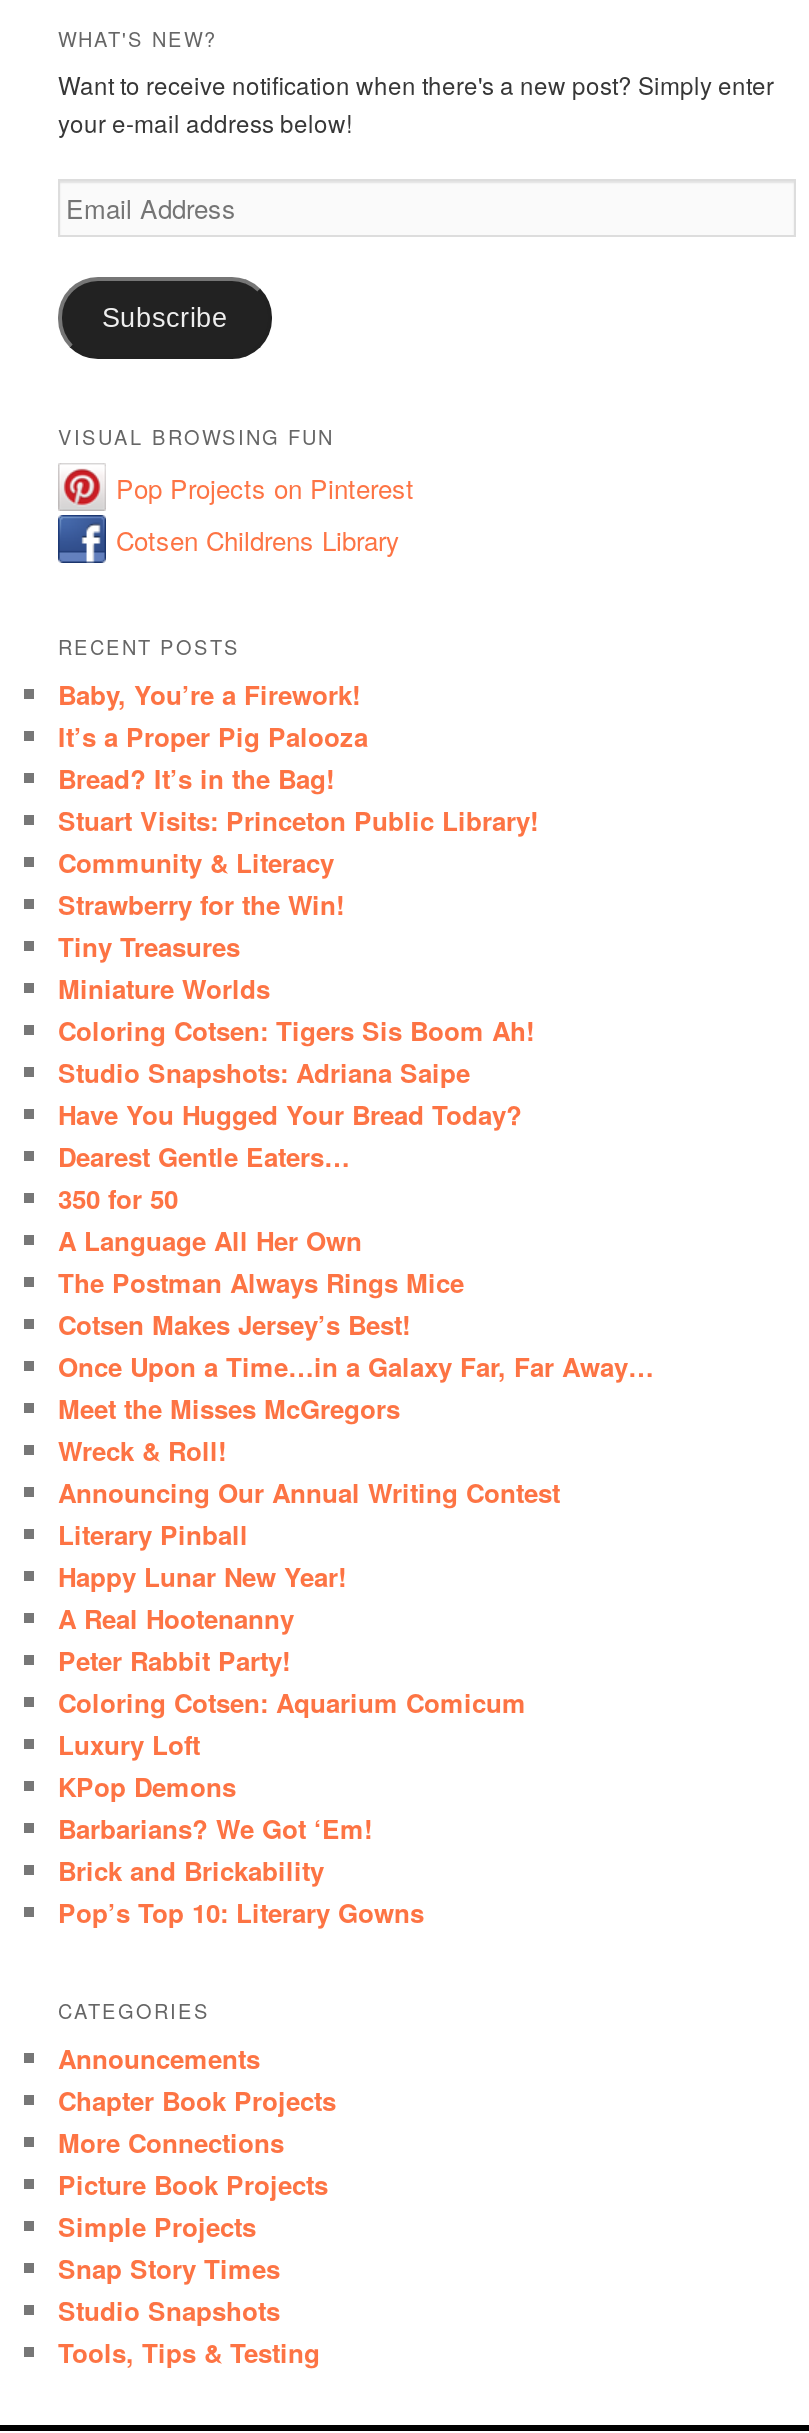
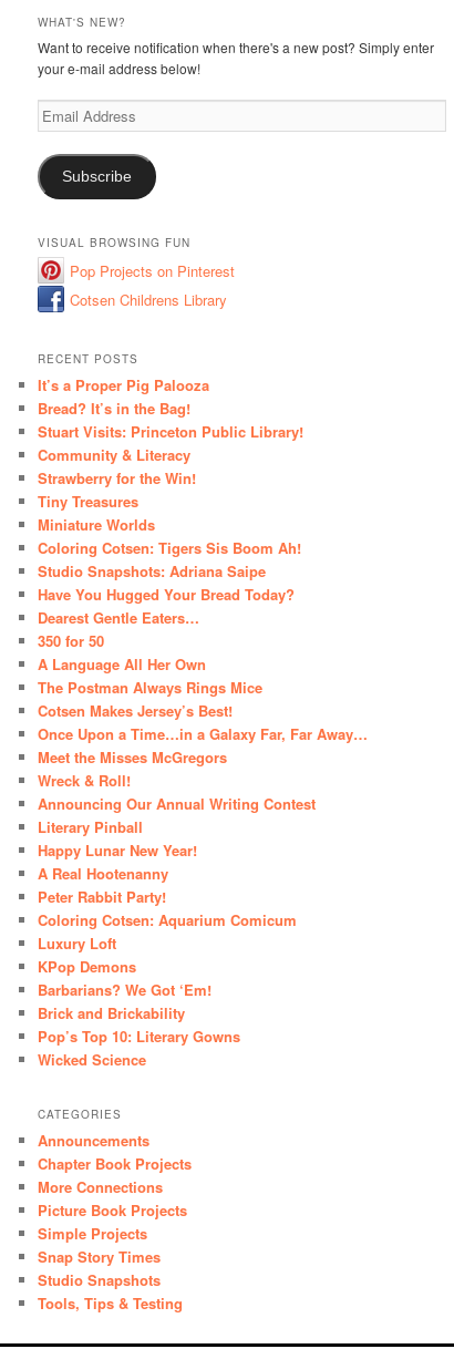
- Baby, You’re a Firework!

moved up: It’s a Proper Pig Palooza | Bread? It’s in the Bag! | Stuart Visits: Princeton Public Library! | ... | Brick and Brickability | Pop’s Top 10: Literary Gowns

+ Wicked Science
